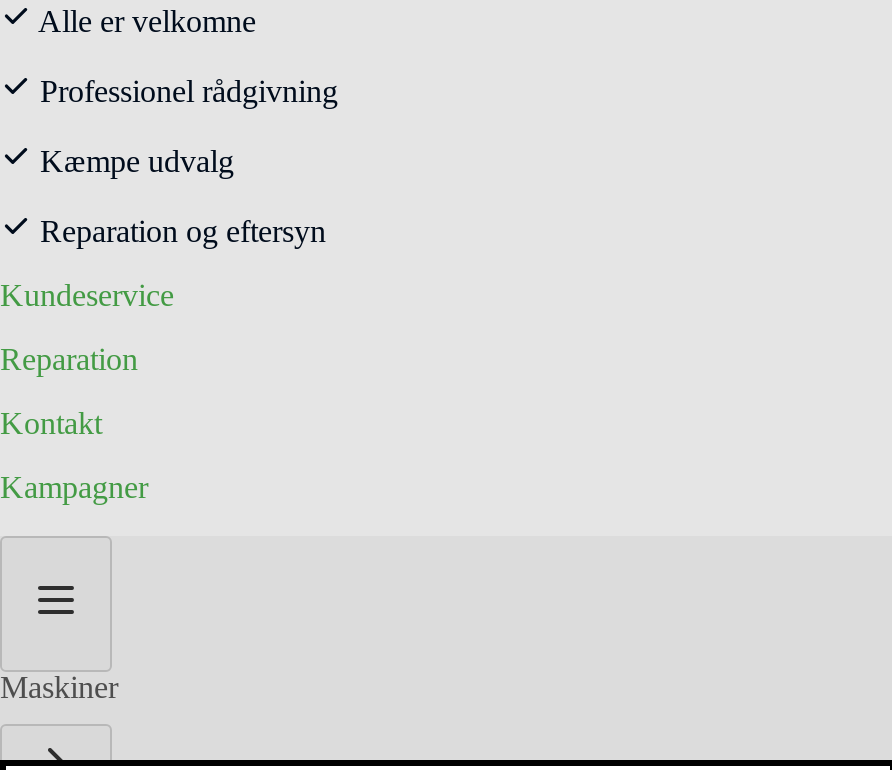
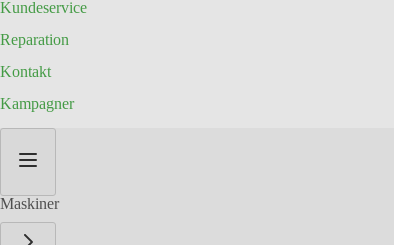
- Alle er velkomne
- Professionel rådgivning
- Kæmpe udvalg
- Reparation og eftersyn
